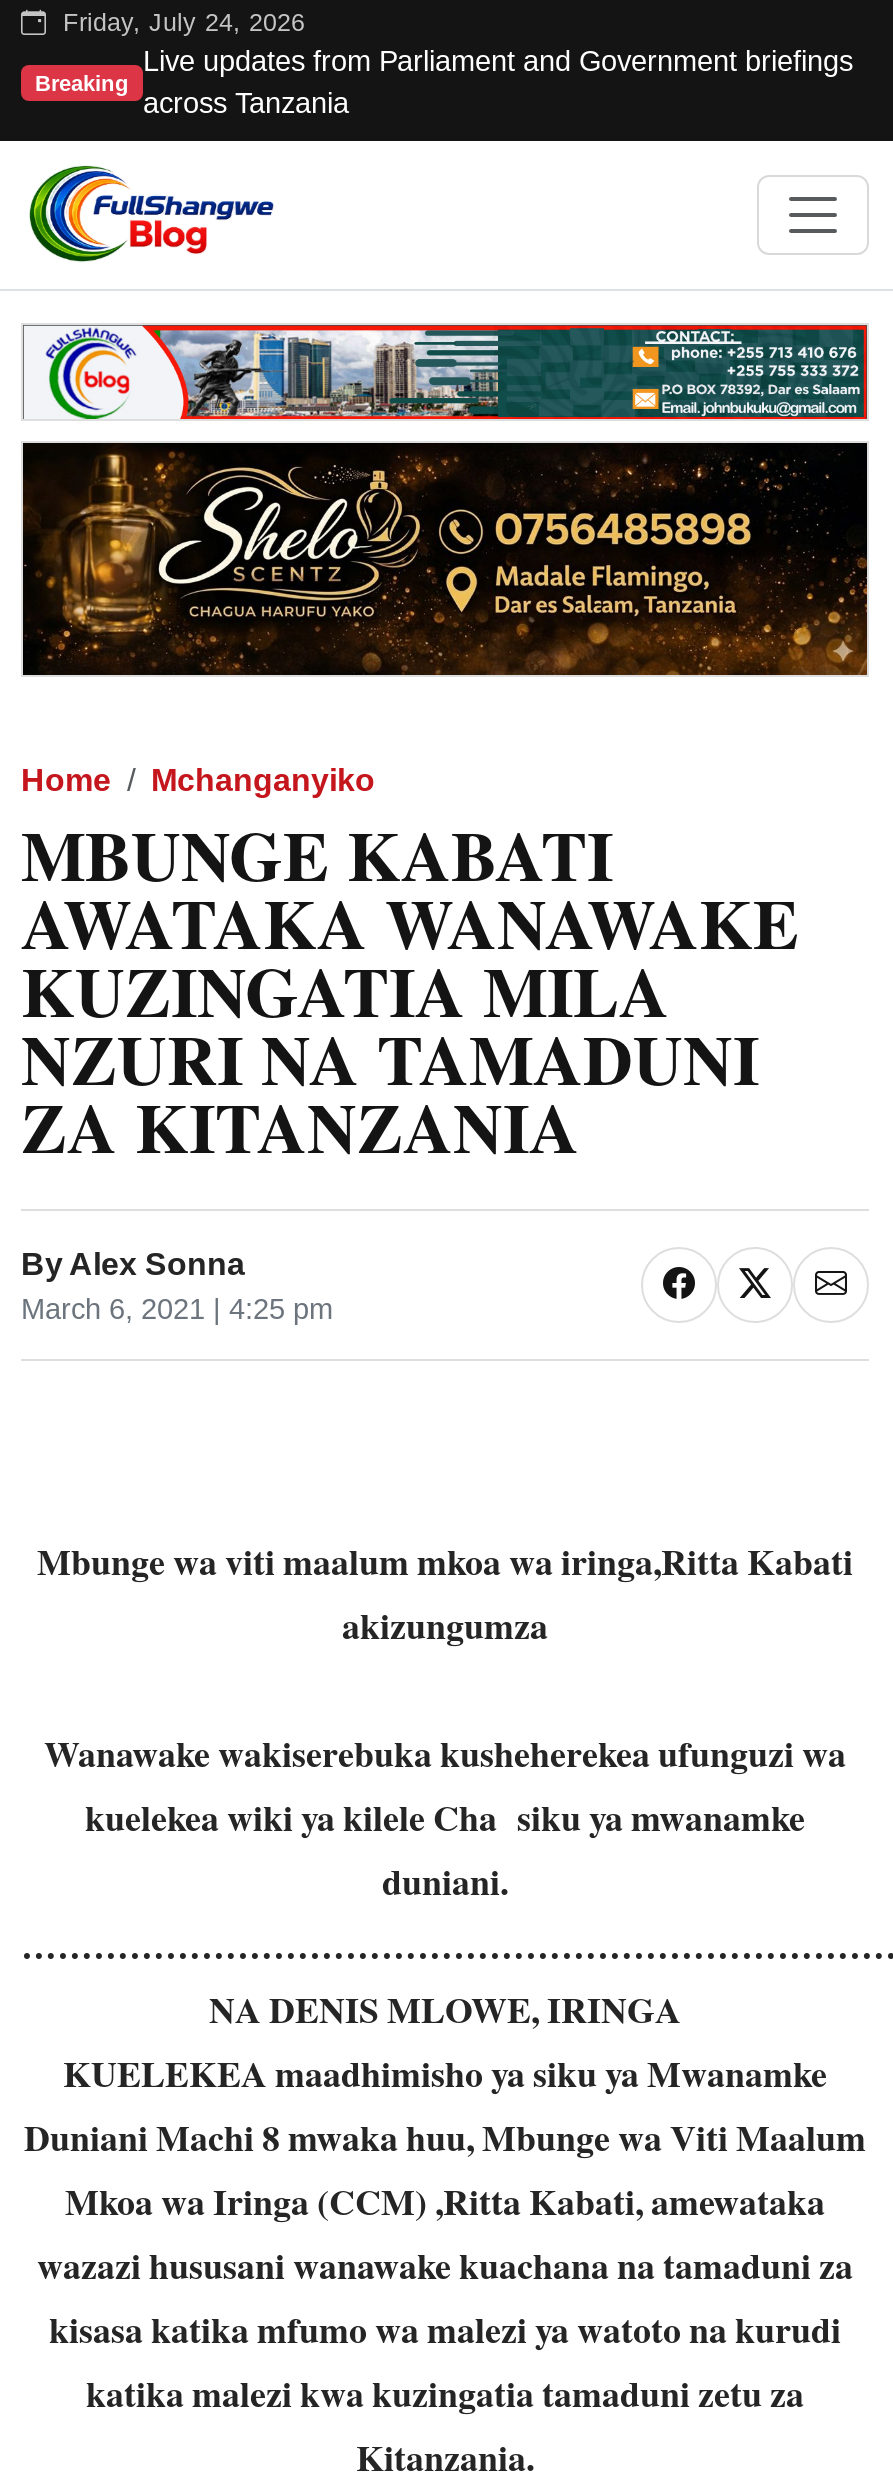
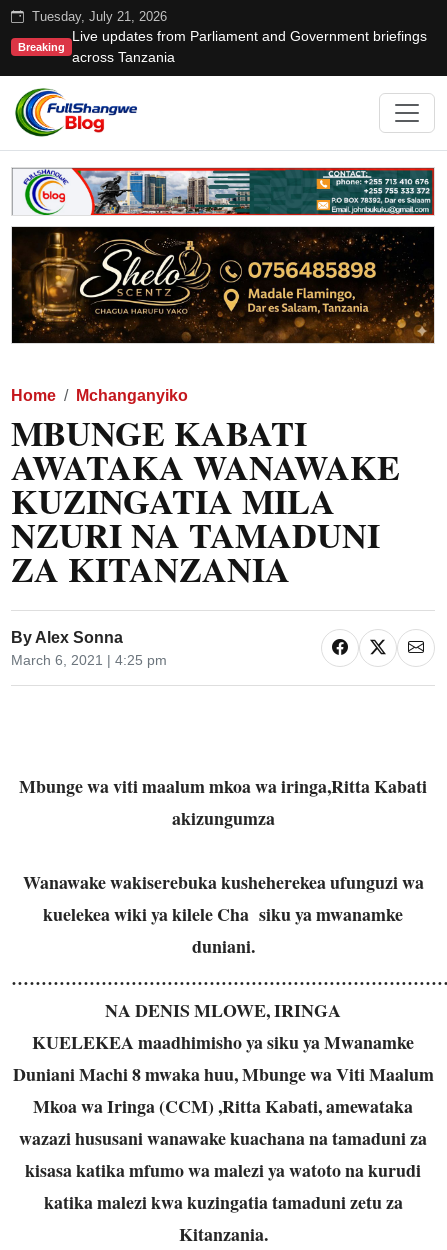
- Friday, July 24, 2026
+ Tuesday, July 21, 2026
